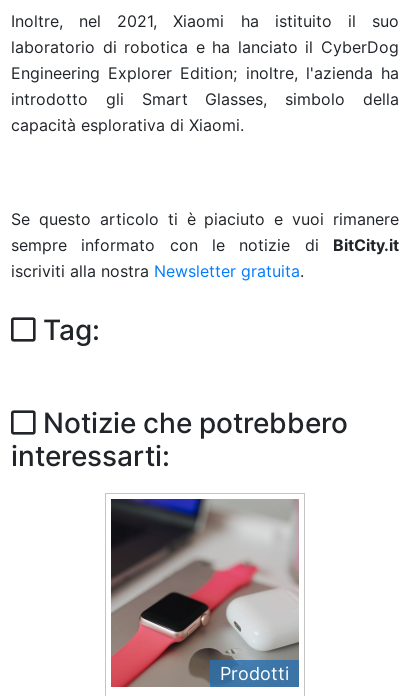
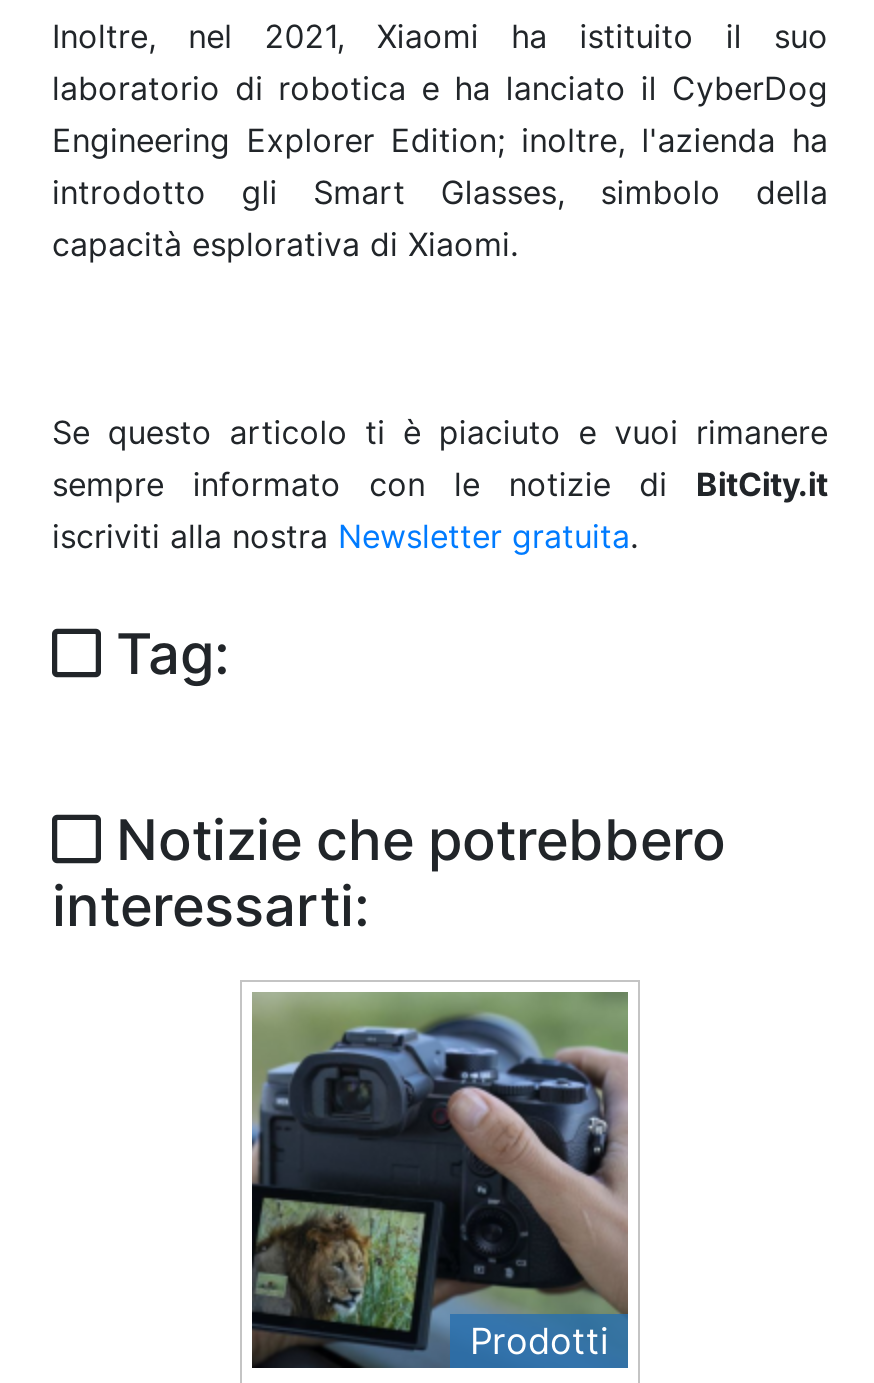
- [image]
+ [image]
